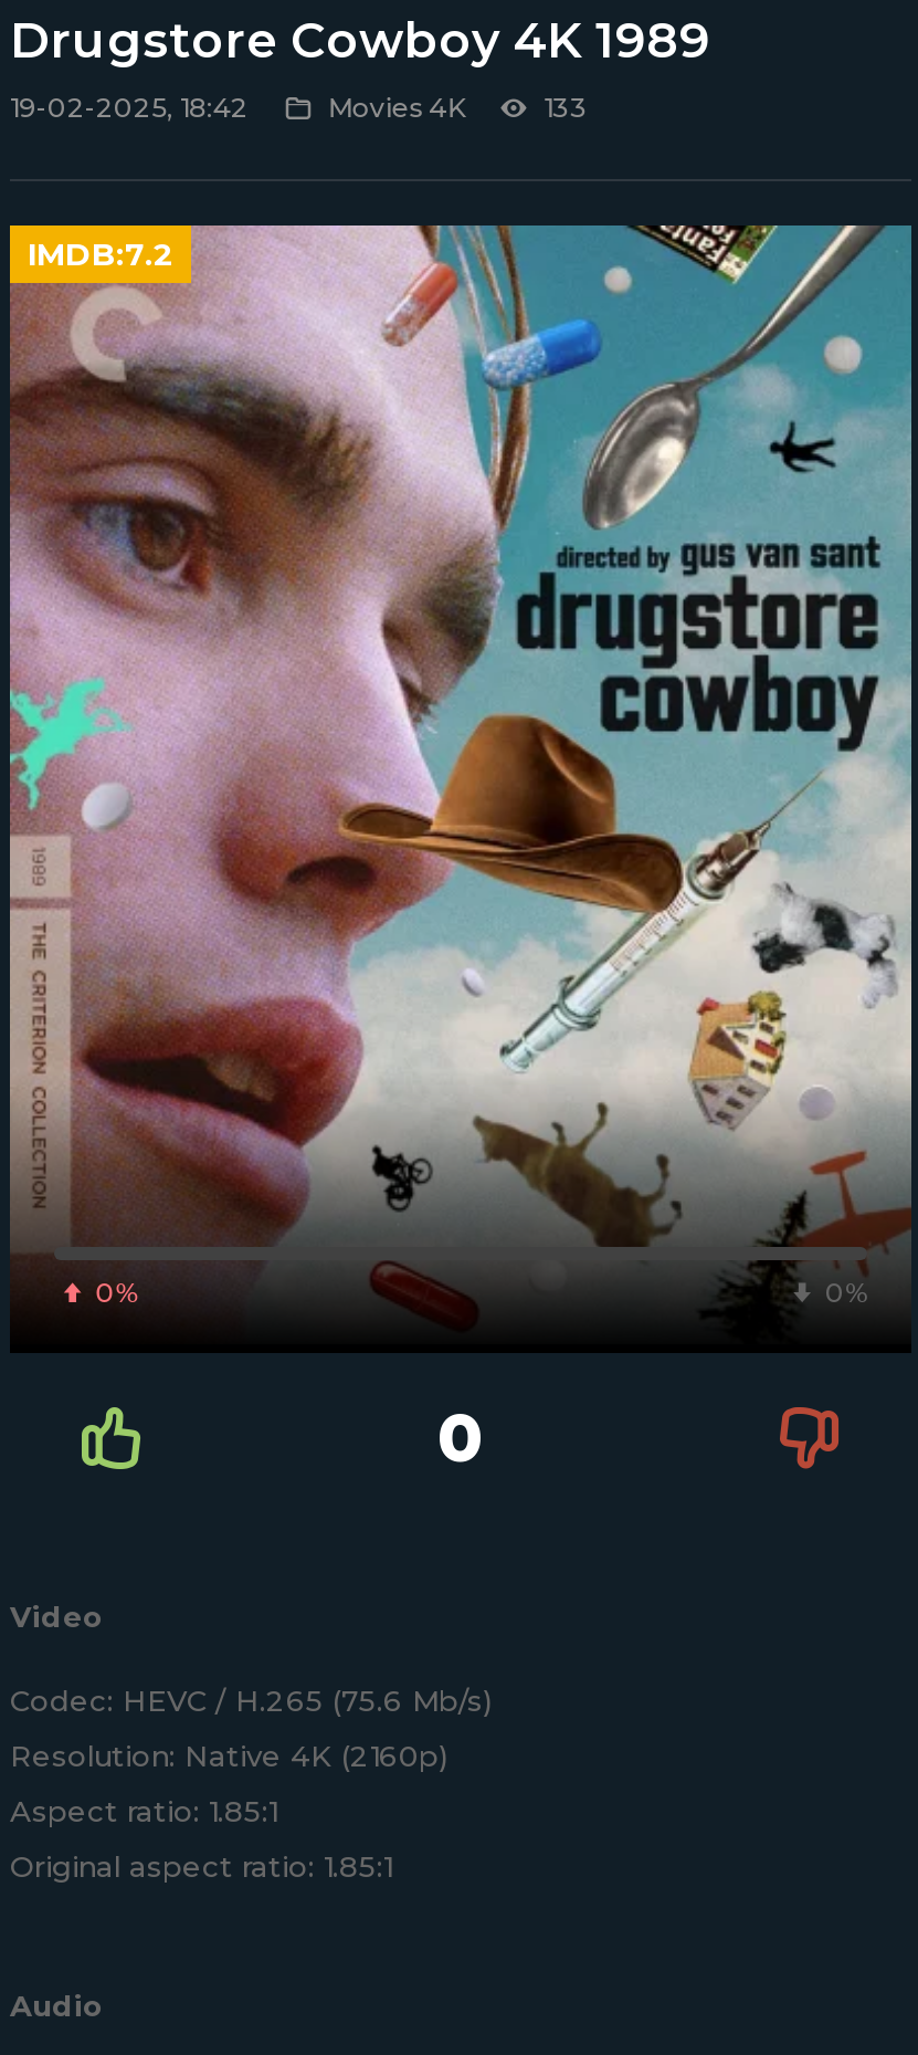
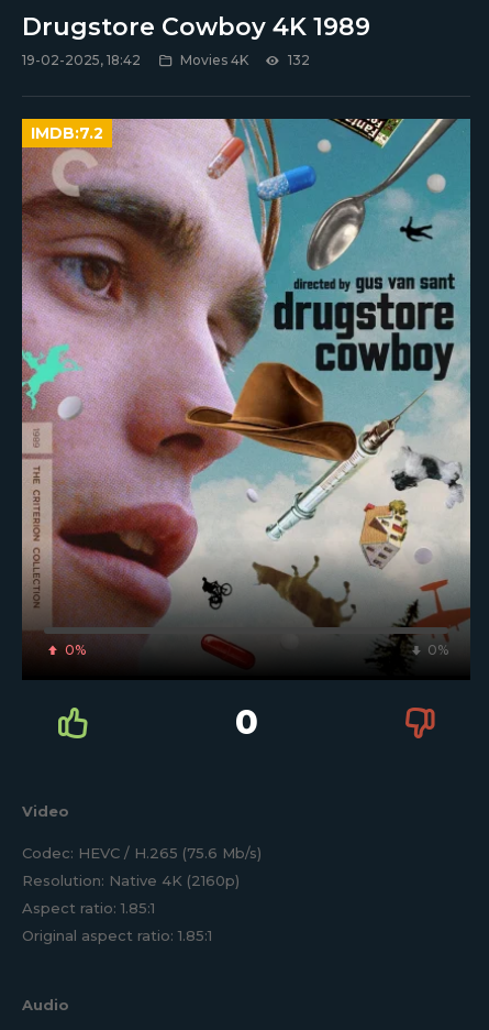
- 133
+ 132
